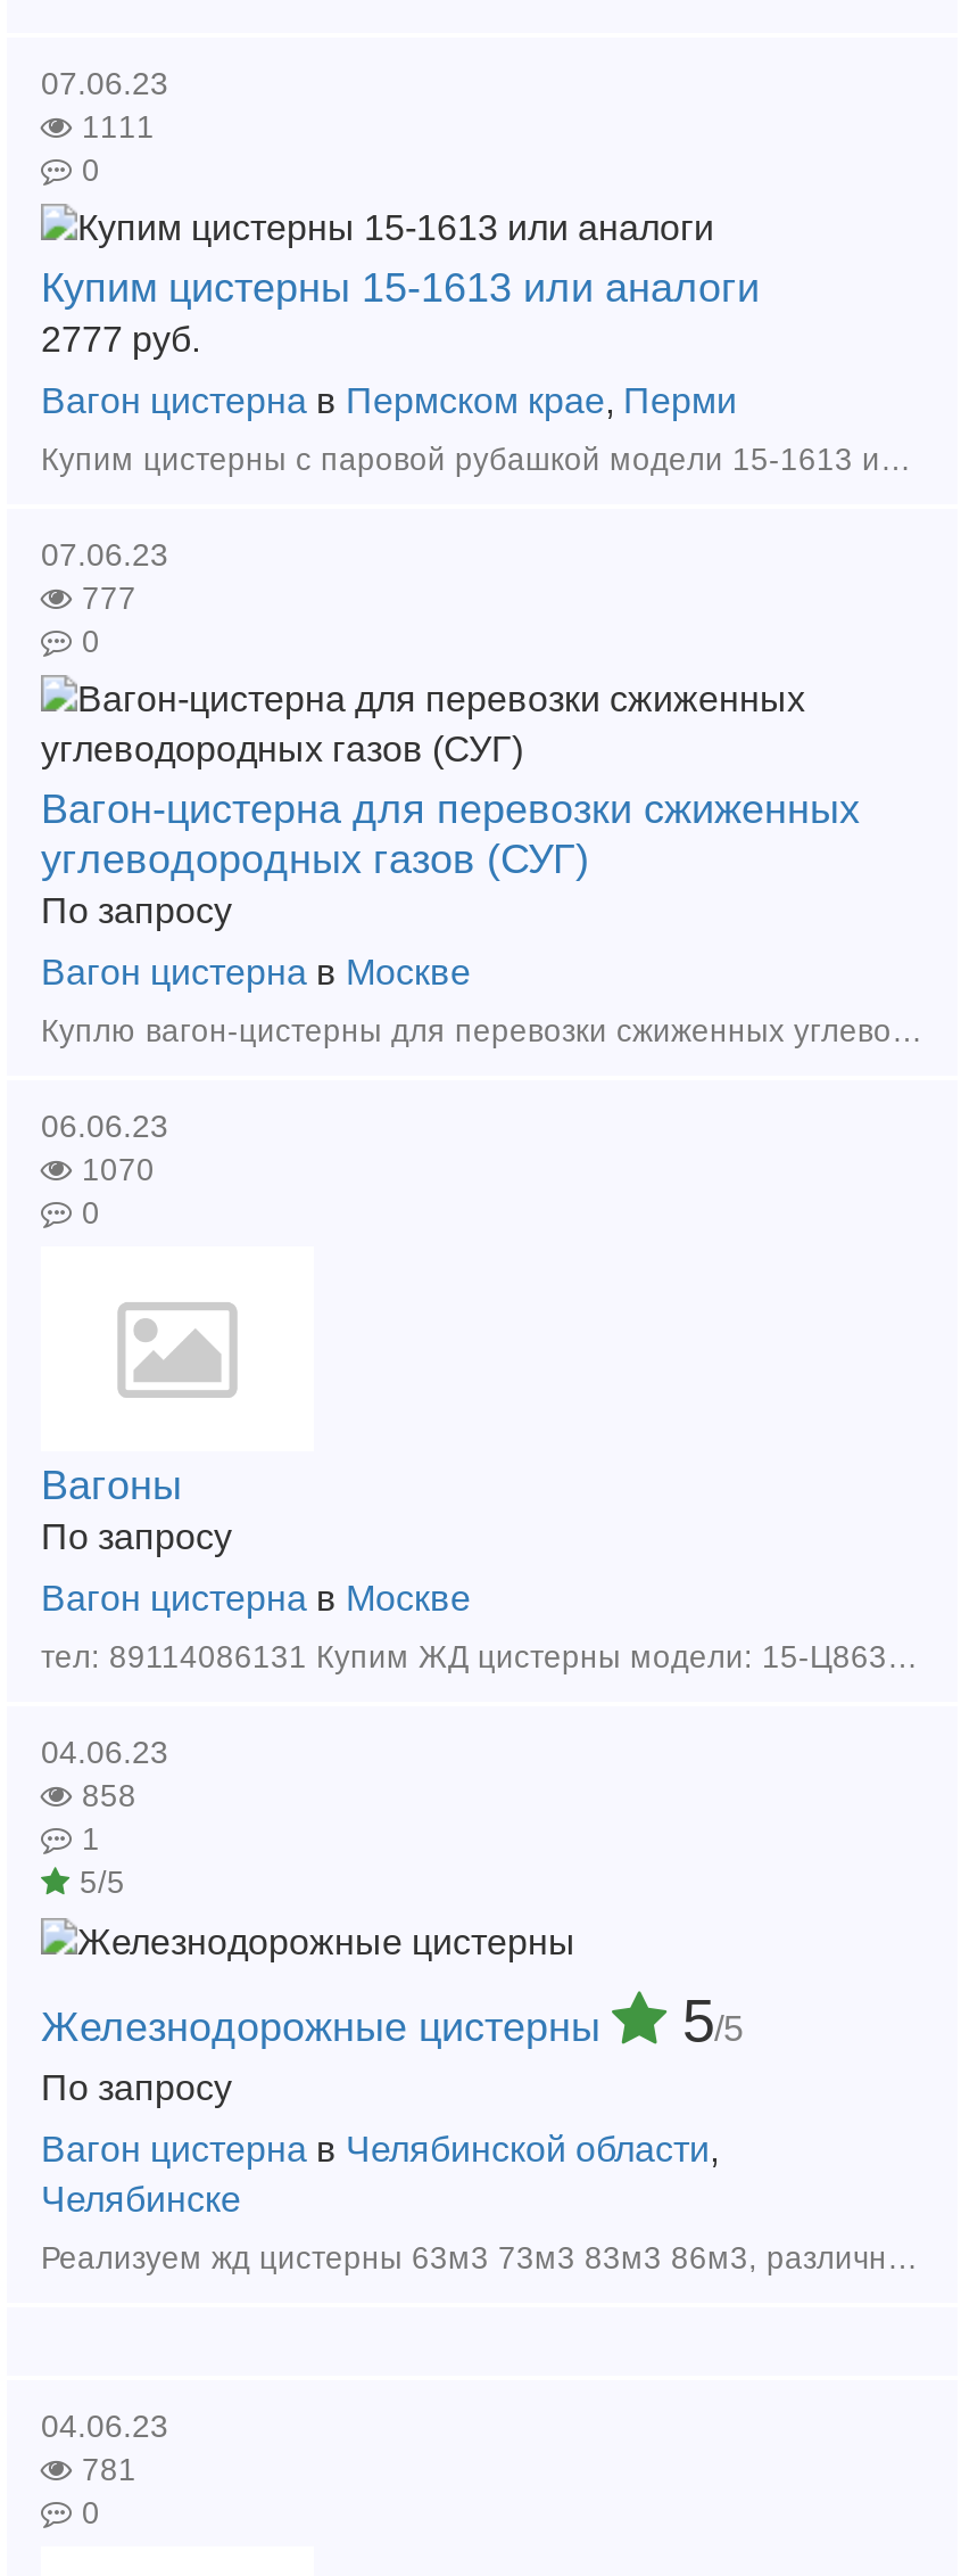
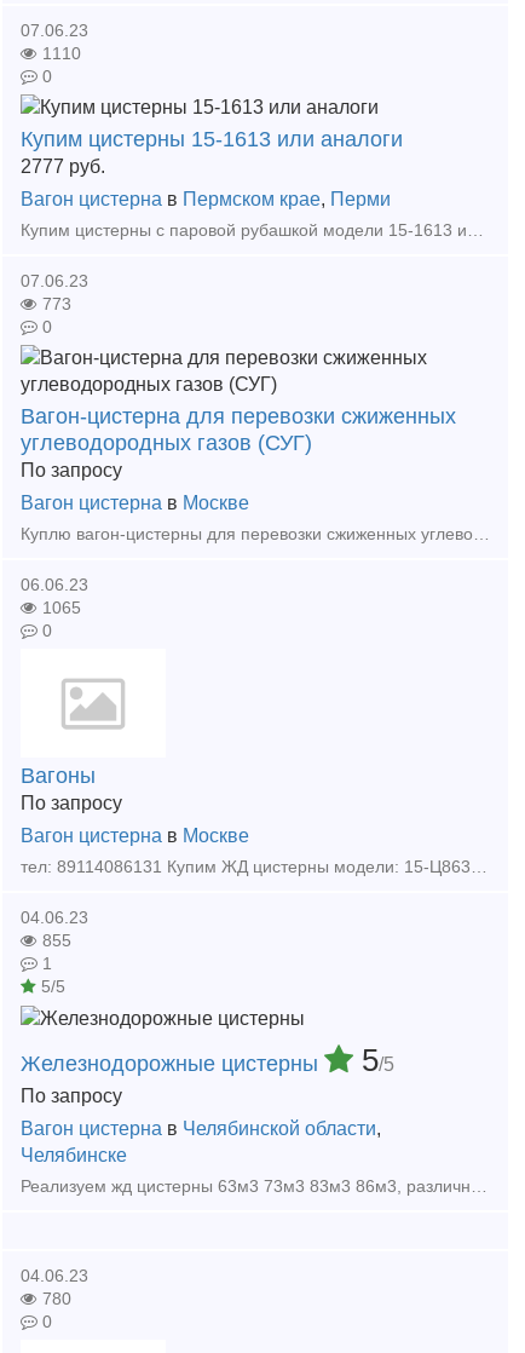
- 1111
+ 1110

- 777
+ 773

- 1070
+ 1065

- 858
+ 855

- 781
+ 780
